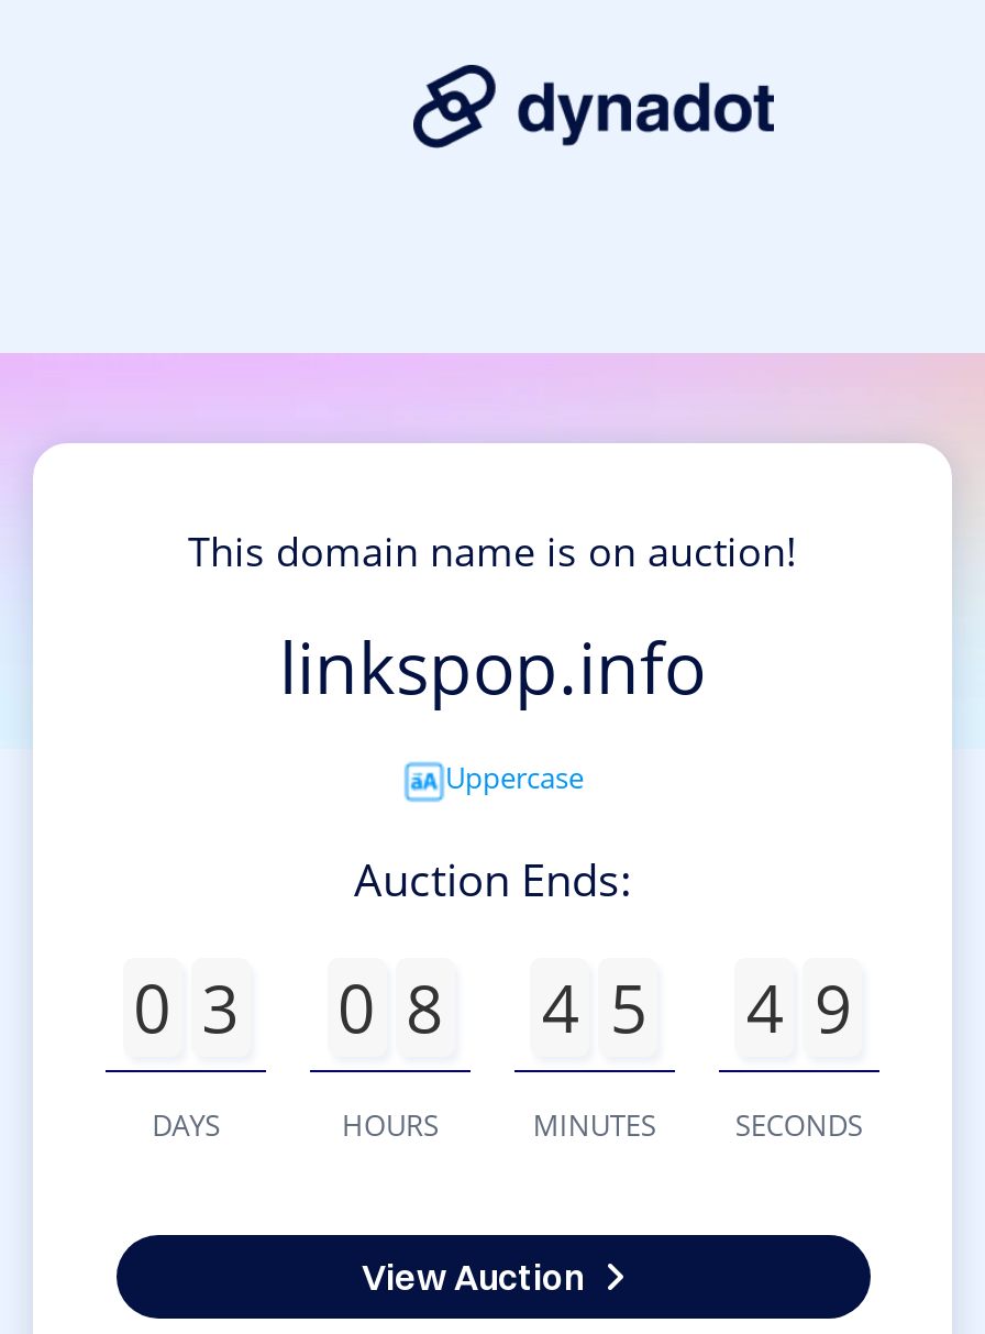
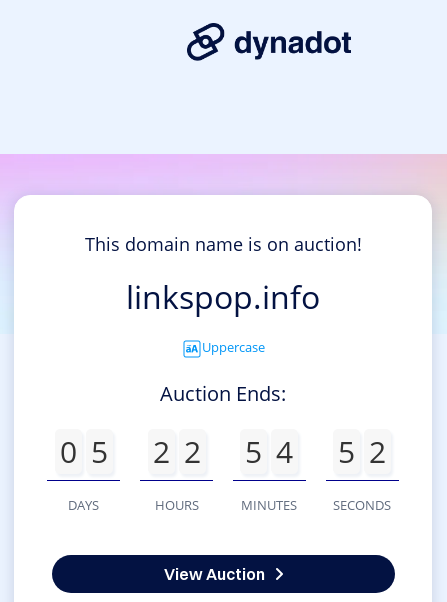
- 0 3
+ 0 5

- 0 8
+ 2 2

- 4 5
+ 5 4

- 4 9
+ 5 2
